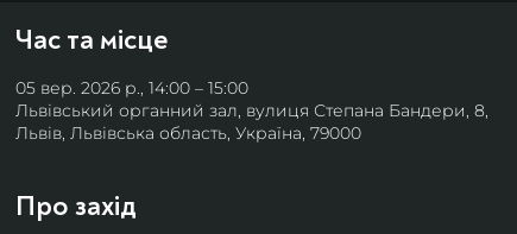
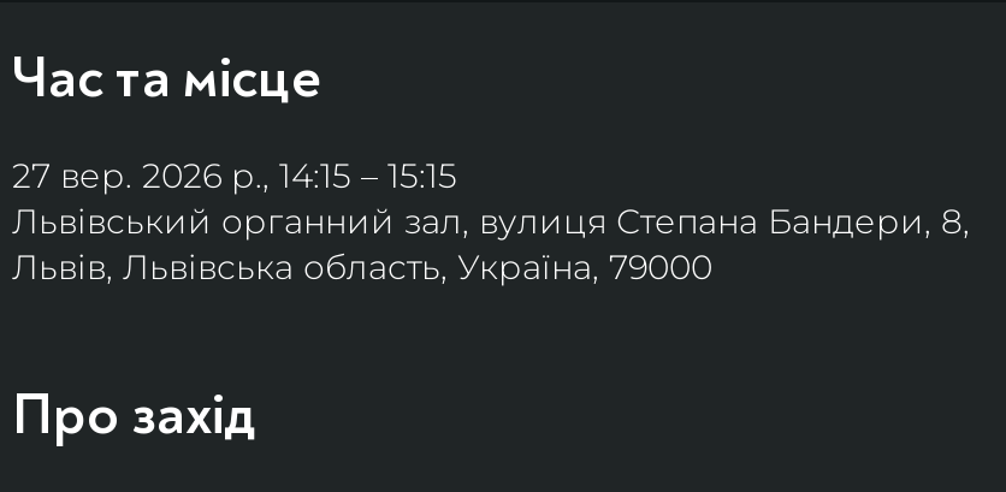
- 05 вер. 2026 р., 14:00 – 15:00
+ 27 вер. 2026 р., 14:15 – 15:15
